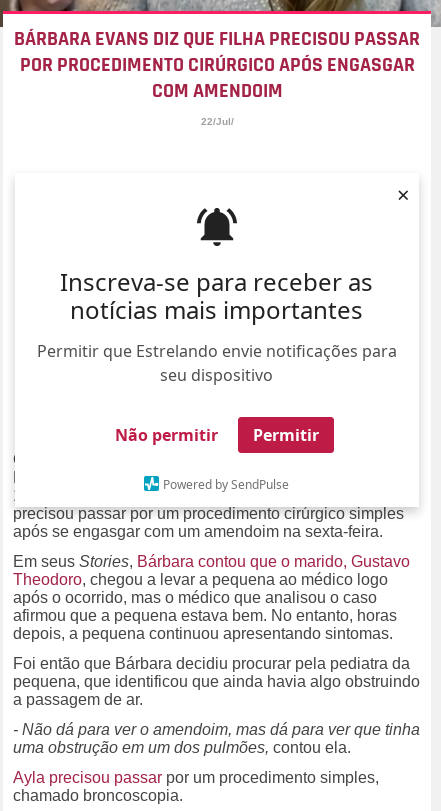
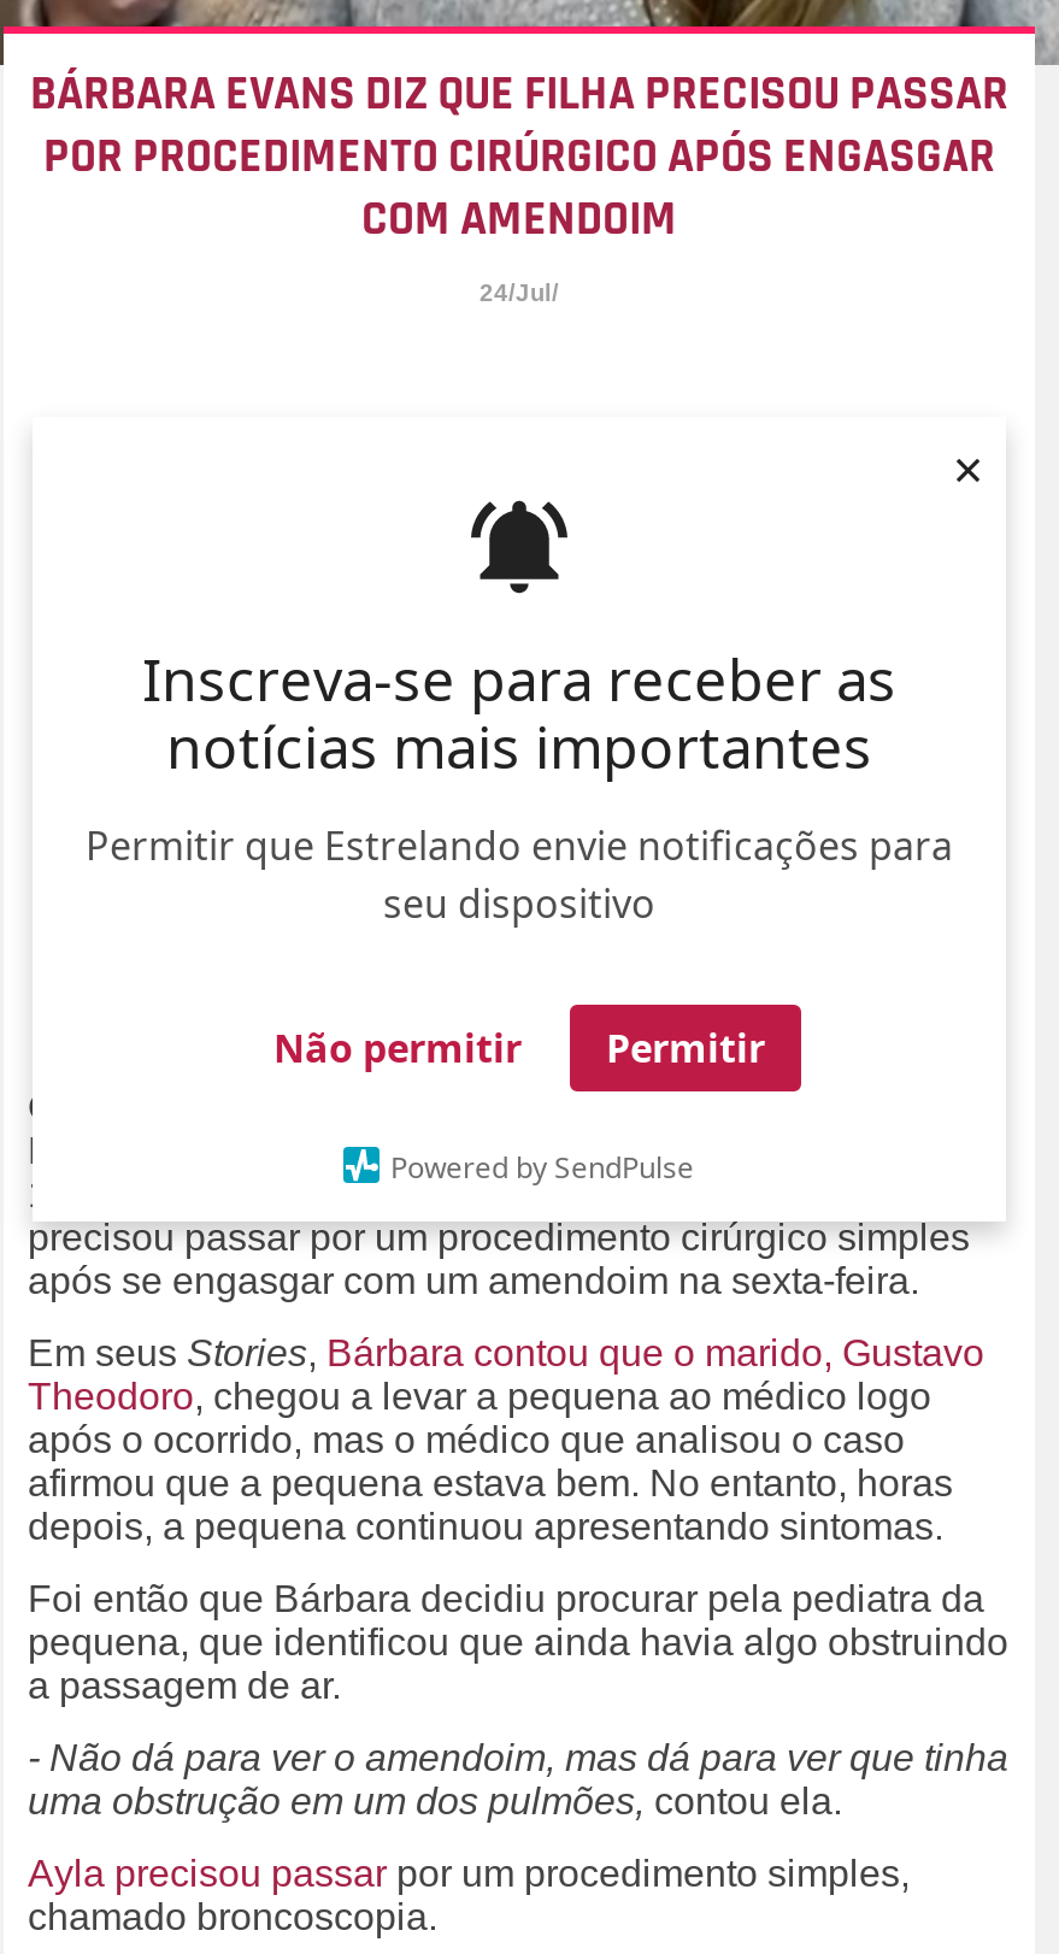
- 22/Jul/
+ 24/Jul/
